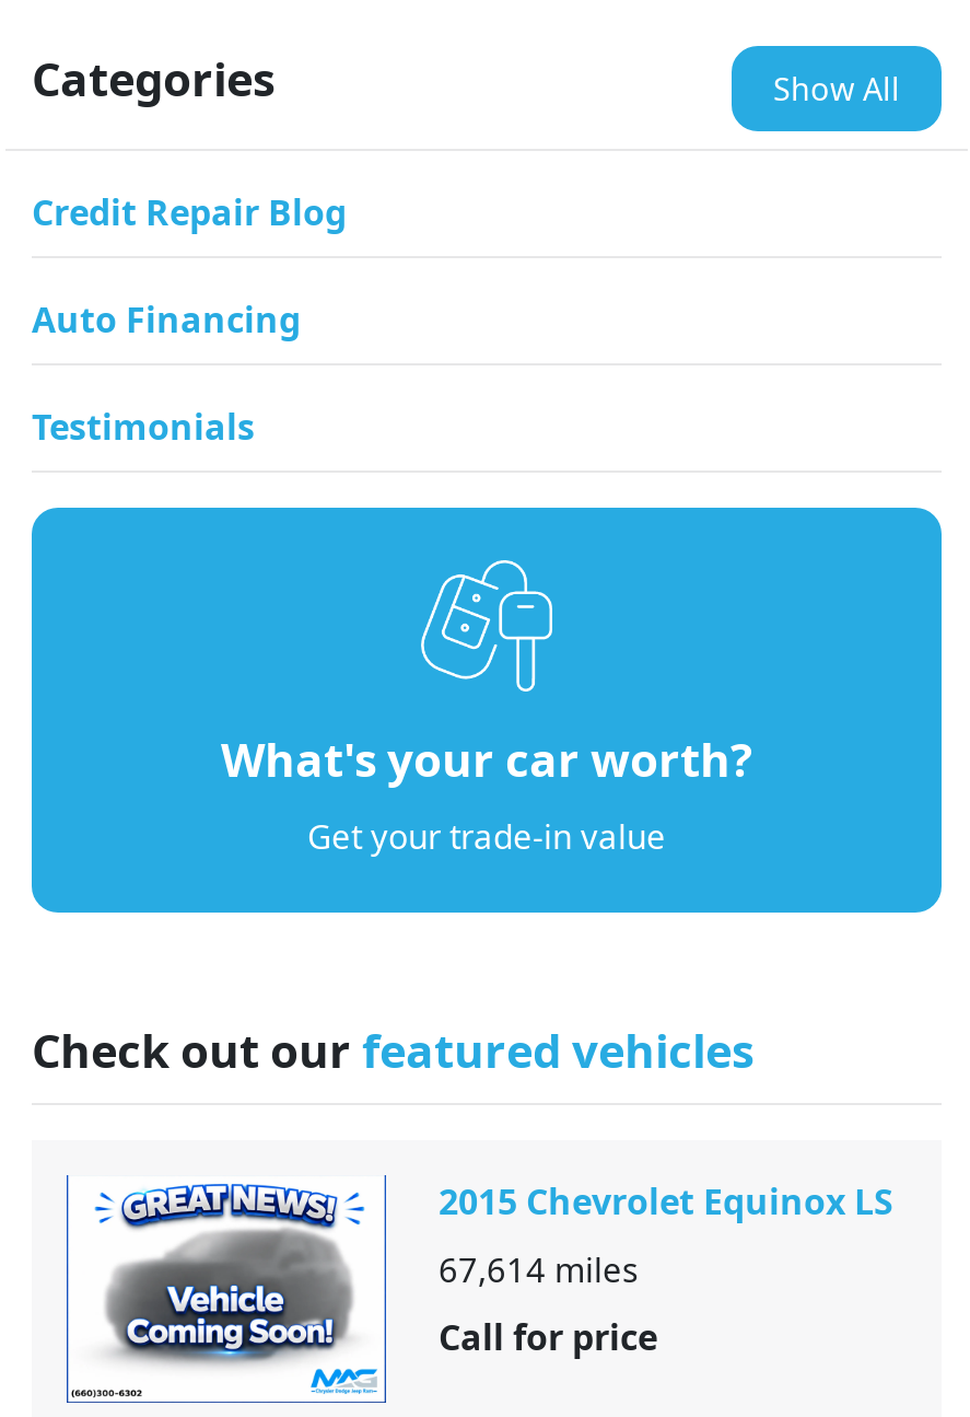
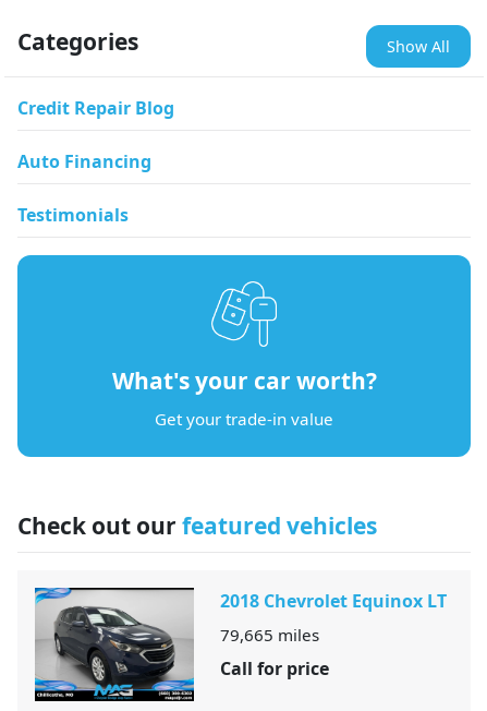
- [image]
- 2015 Chevrolet Equinox LS
+ [image]
+ 2018 Chevrolet Equinox LT

- 67,614 miles
+ 79,665 miles
